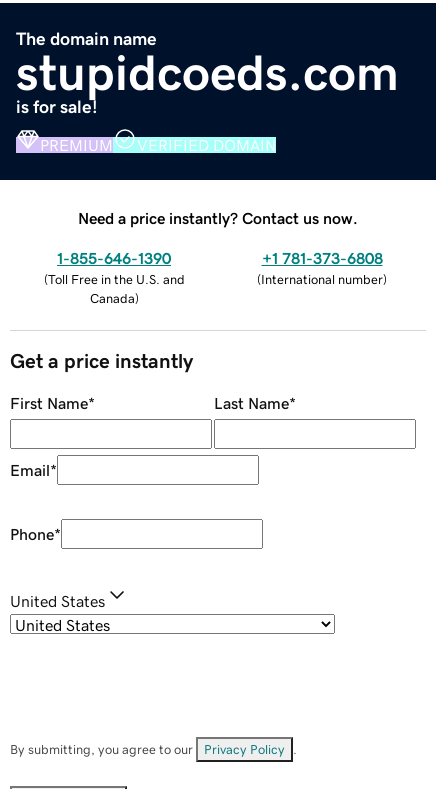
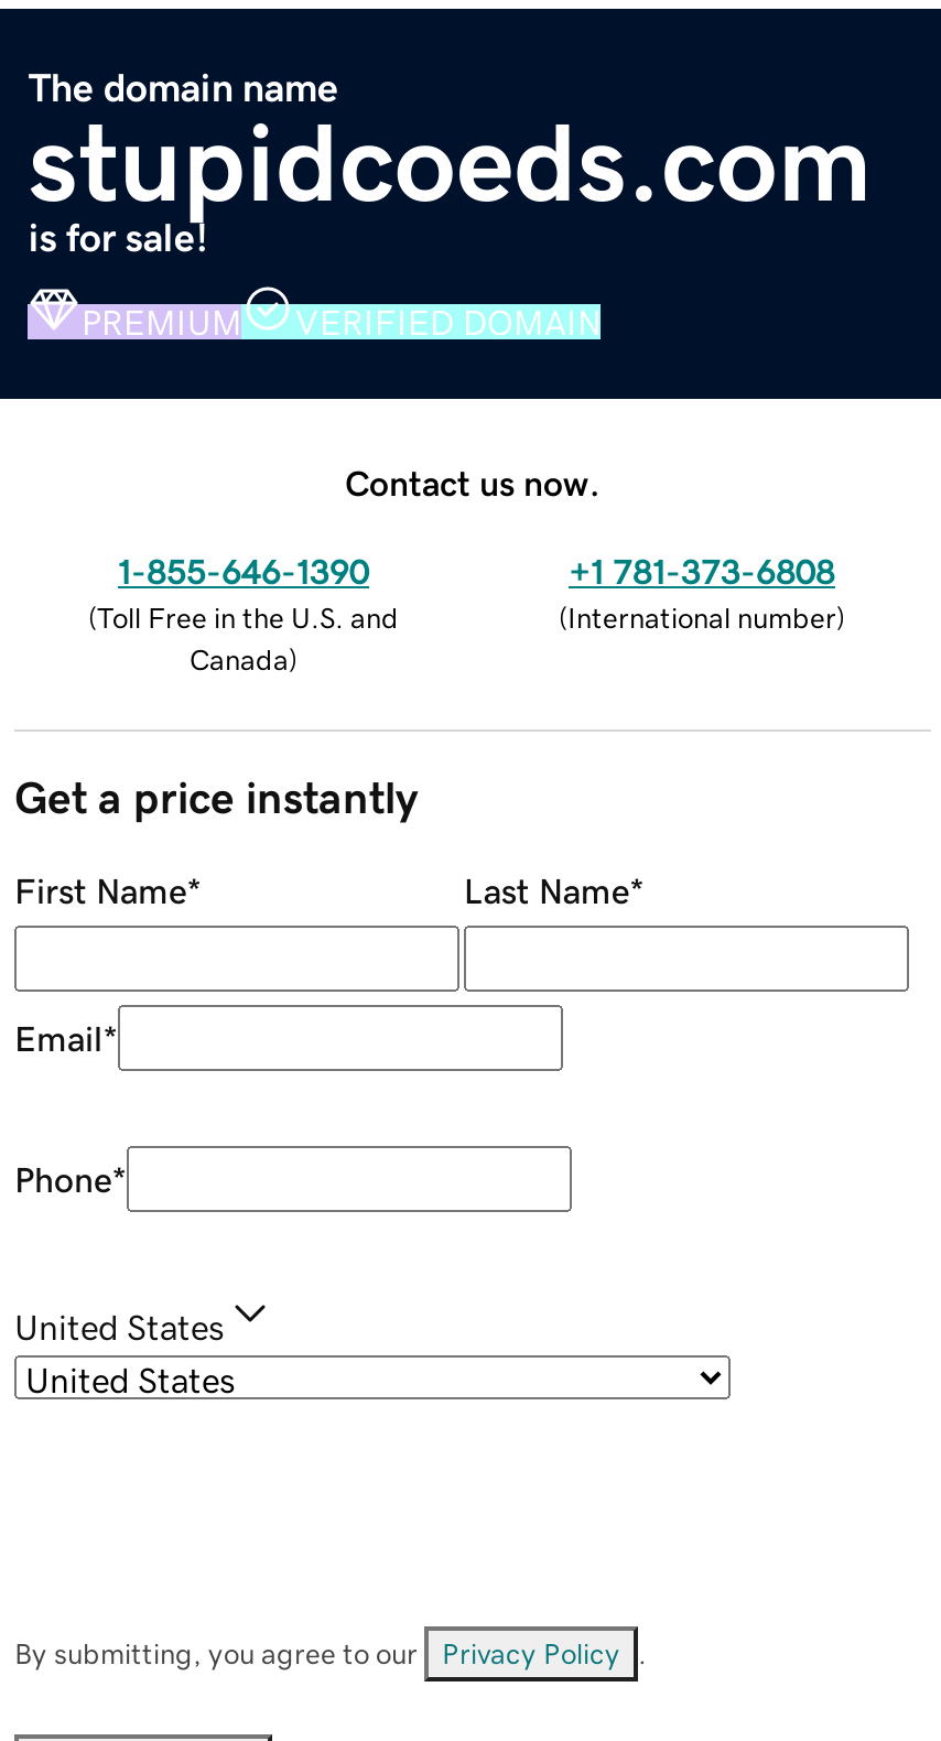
- Need a price instantly? Contact us now.
+ Contact us now.
